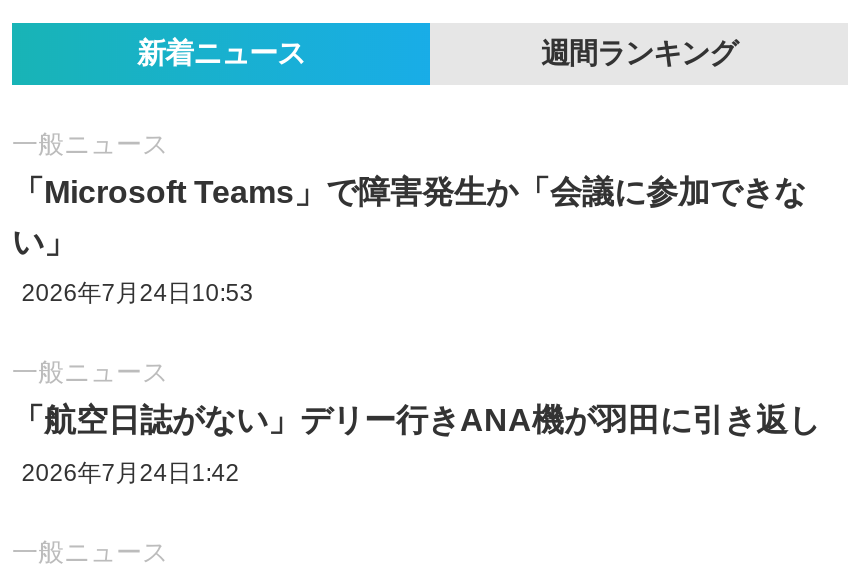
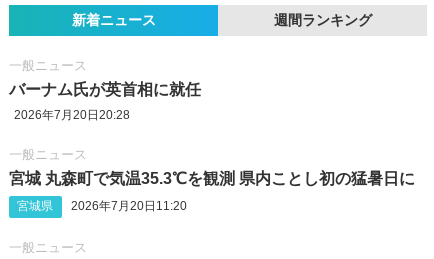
- 「Microsoft Teams」で障害発生か「会議に参加できな
- い」
- 2026年7月24日10:53
+ バーナム氏が英首相に就任
+ 2026年7月20日20:28

- 「航空日誌がない」デリー行きANA機が羽田に引き返し
+ 宮城 丸森町で気温35.3℃を観測 県内ことし初の猛暑日に

- 2026年7月24日1:42
+ 宮城県
+ 2026年7月20日11:20
